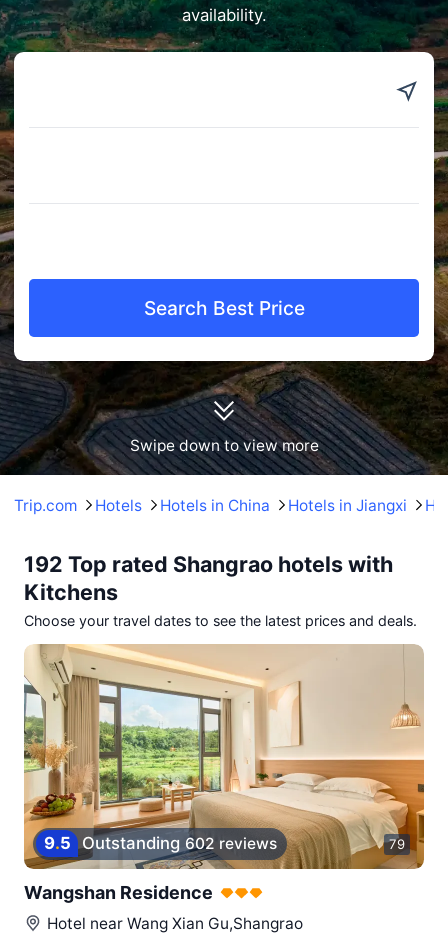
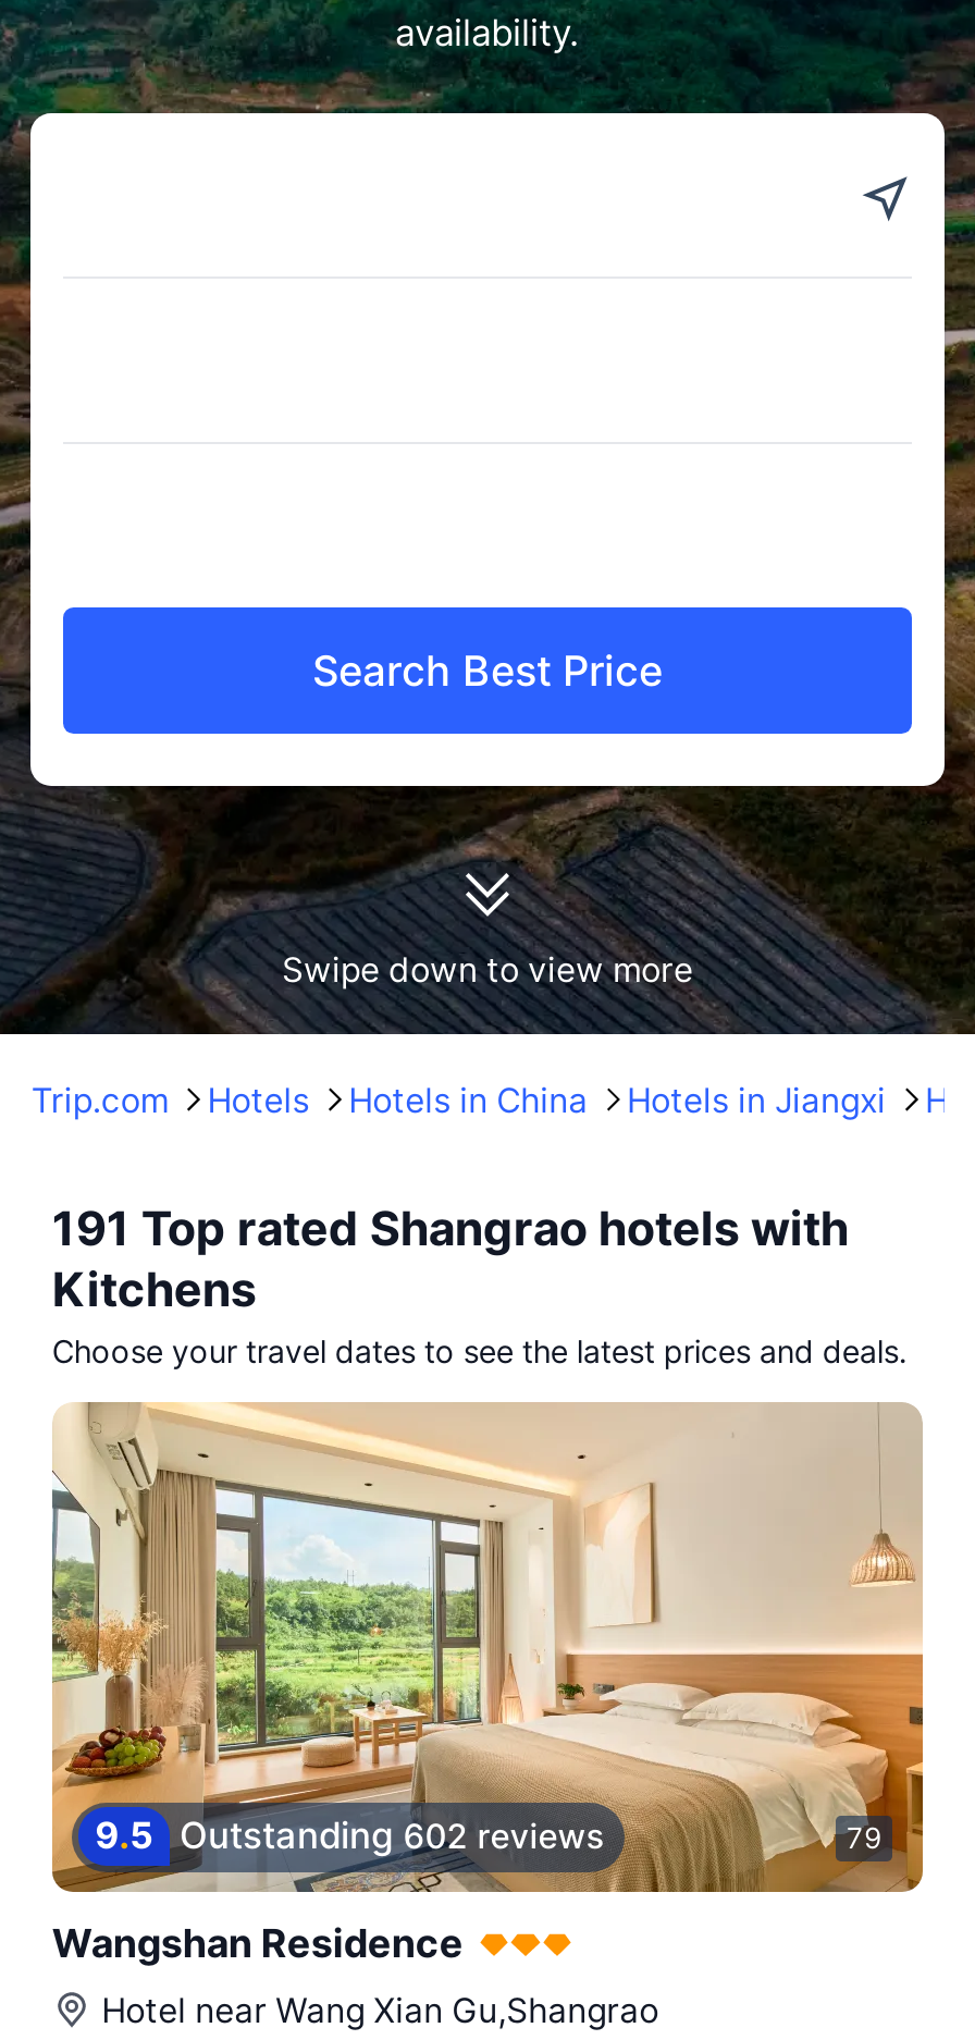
- 192 Top rated Shangrao hotels with
+ 191 Top rated Shangrao hotels with
